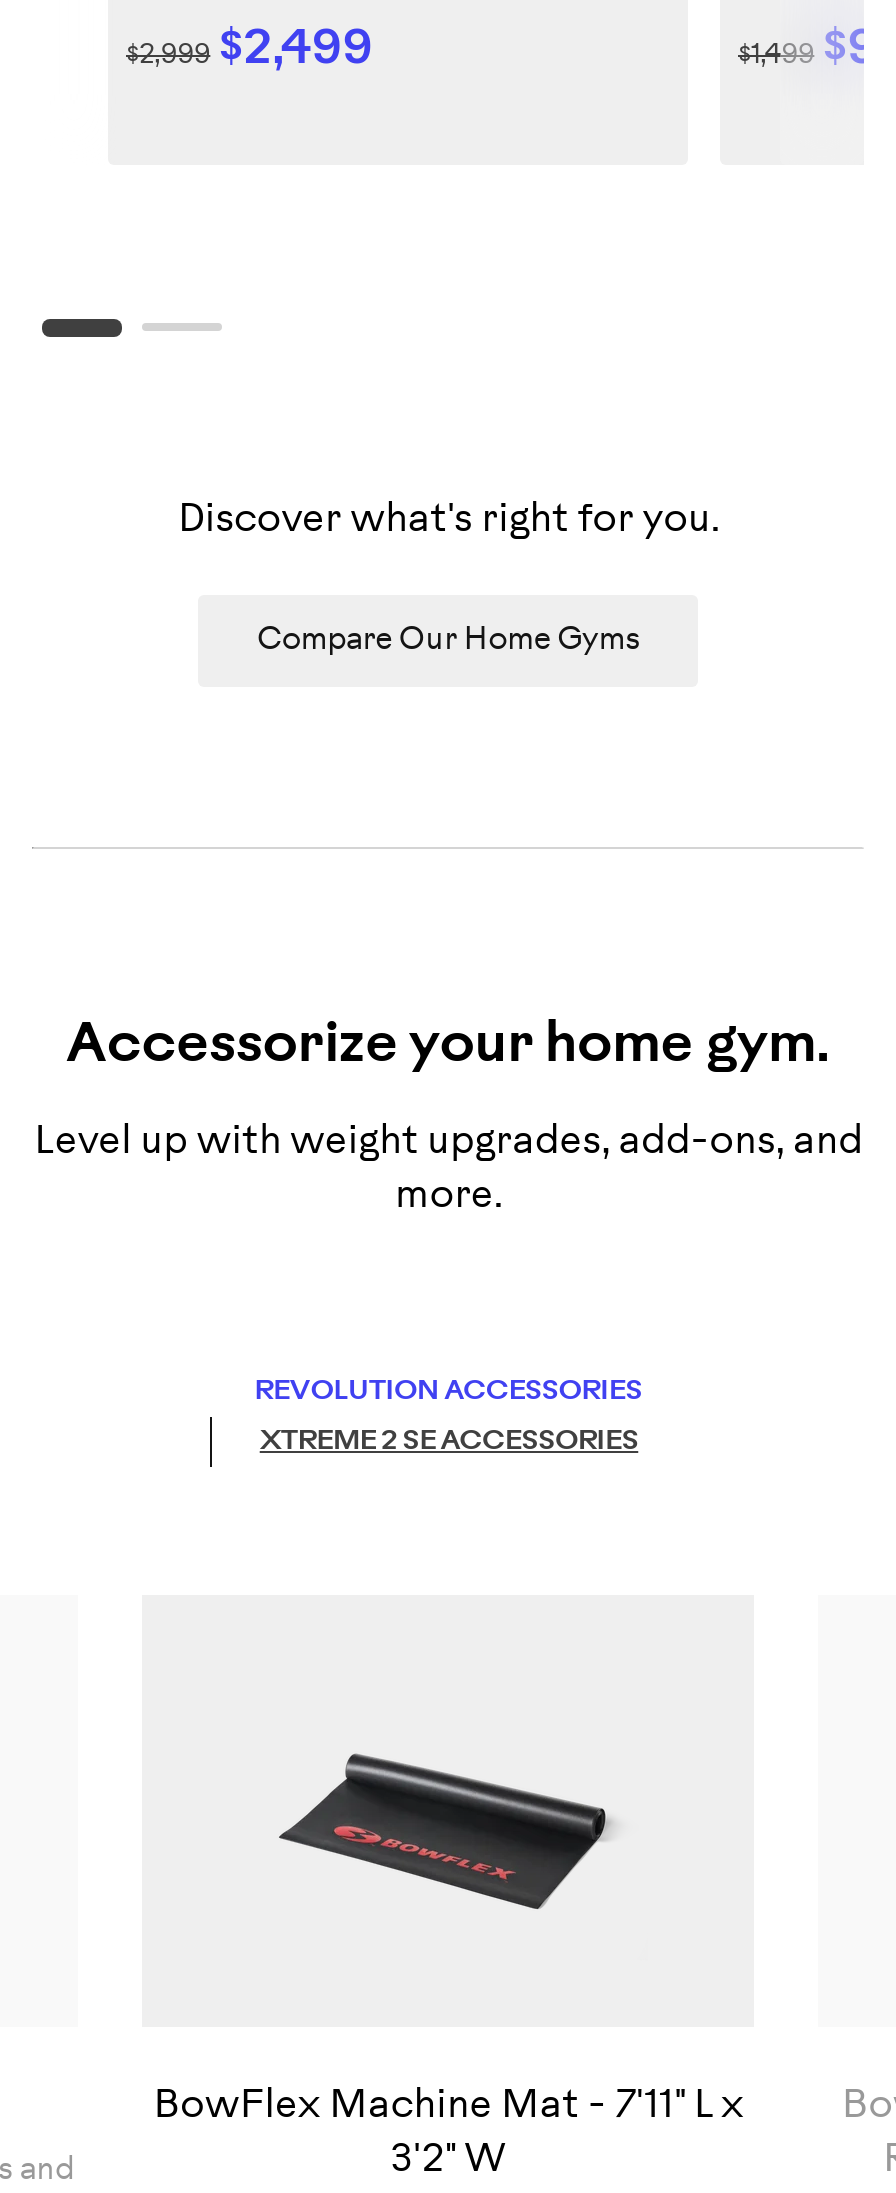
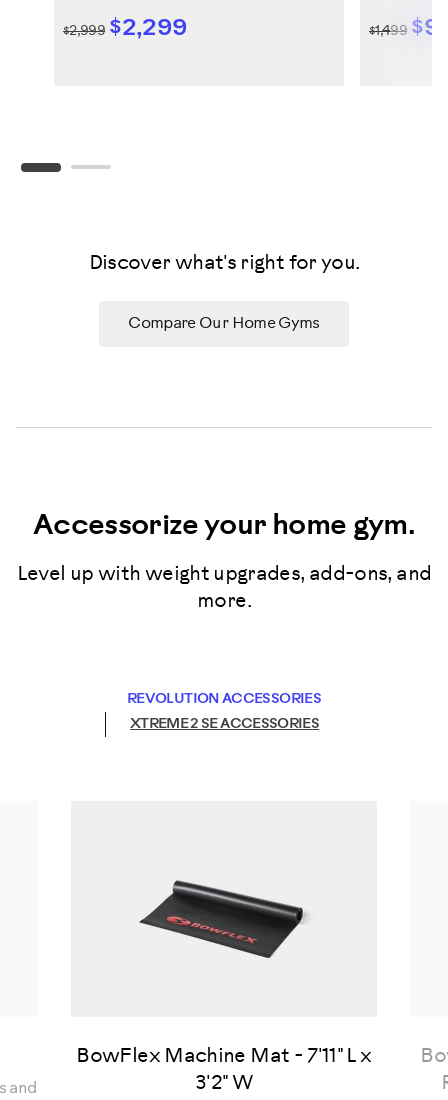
- $2,999 $2,499
+ $2,999 $2,299
